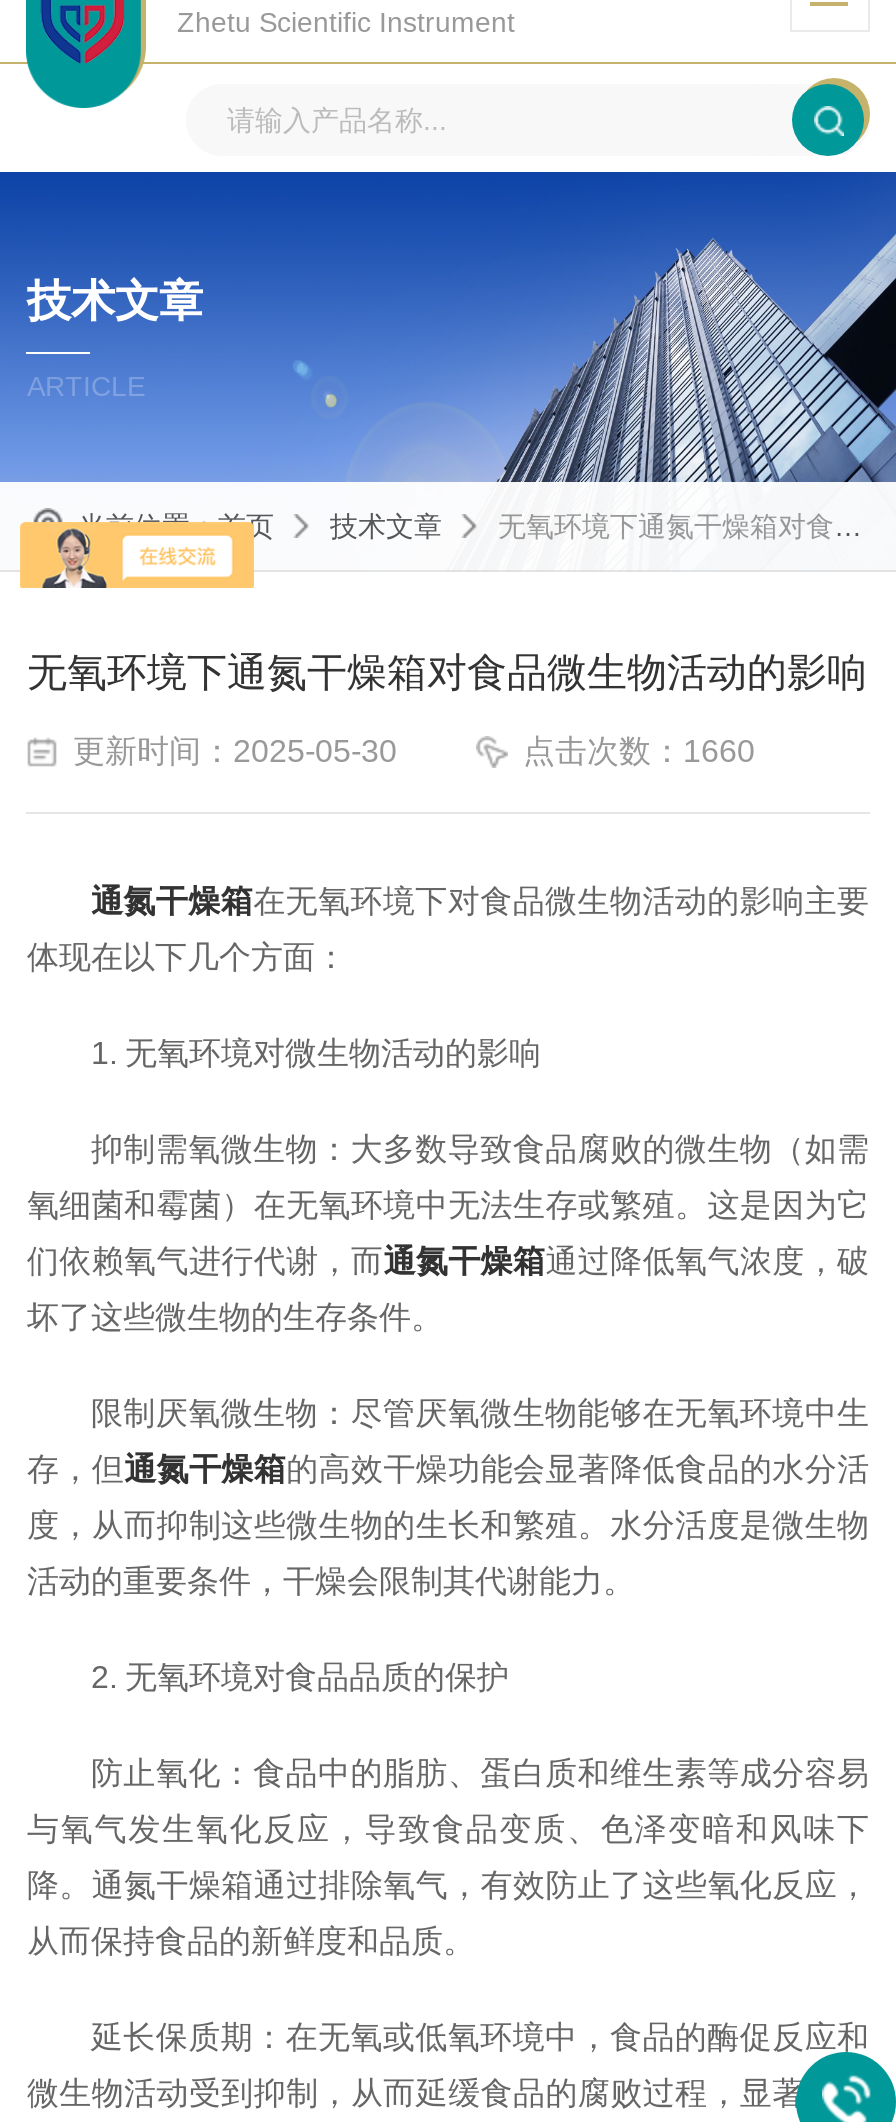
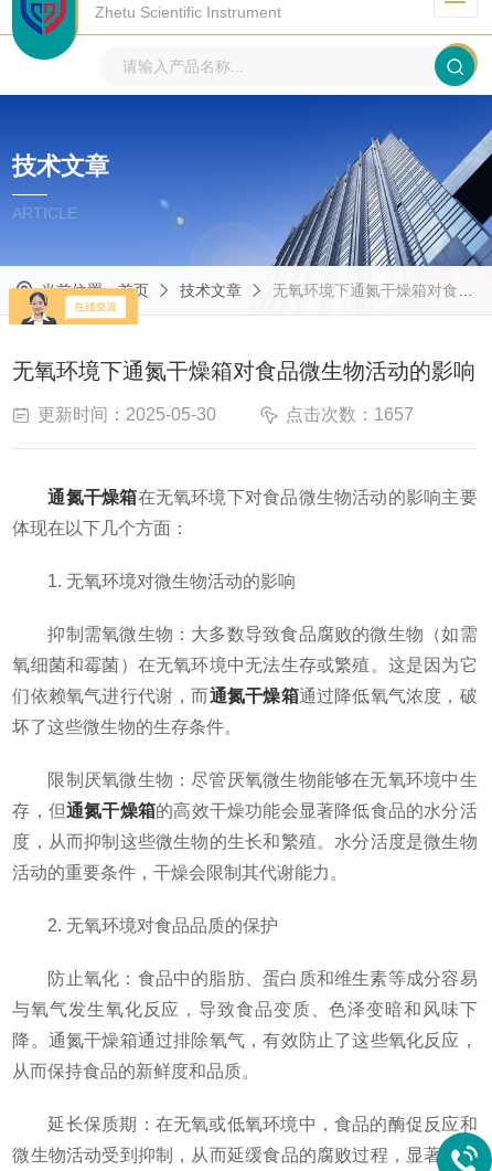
- 点击次数：1660
+ 点击次数：1657
